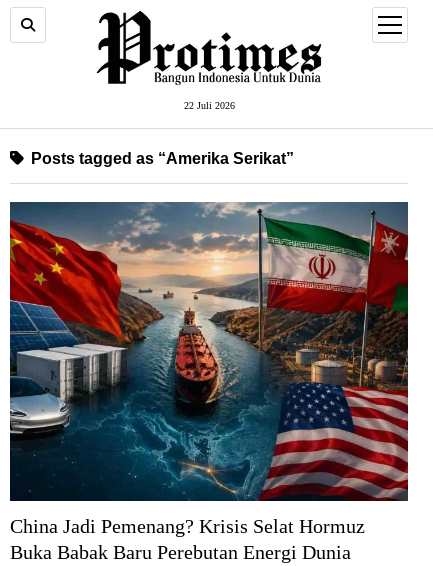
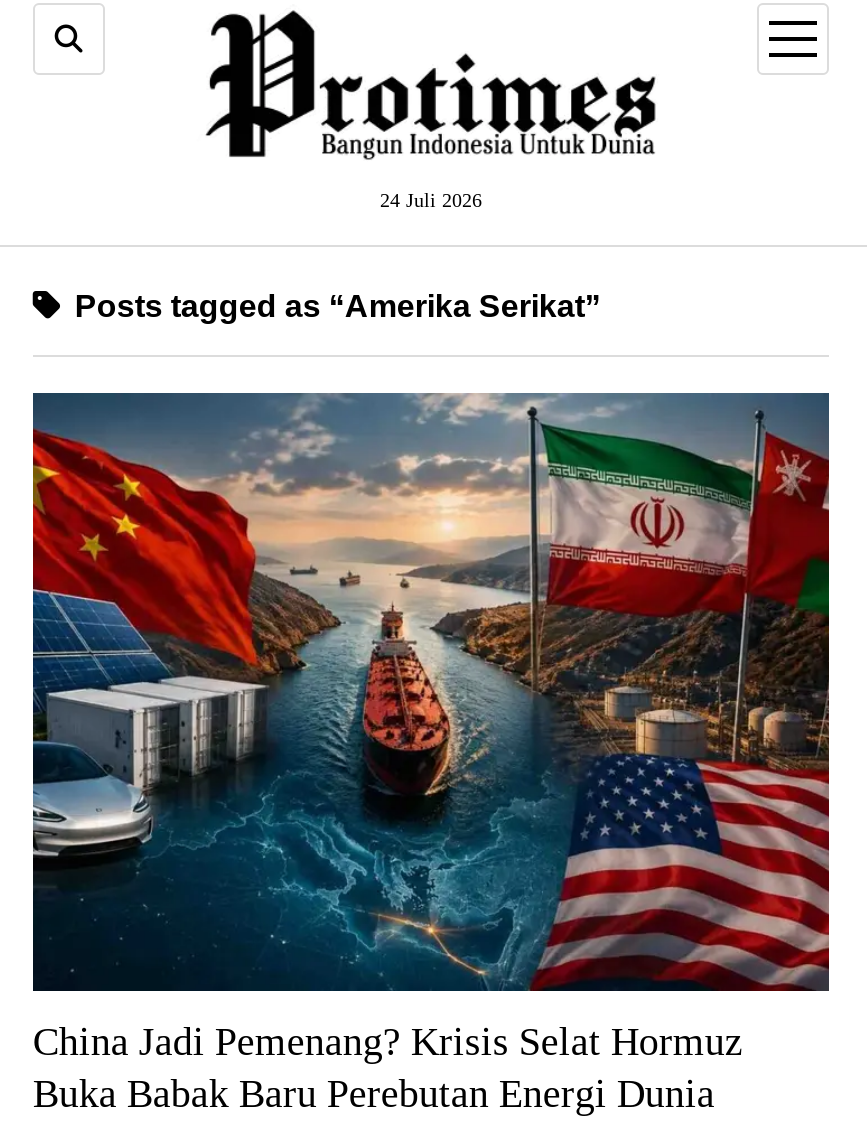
- 22 Juli 2026
+ 24 Juli 2026
